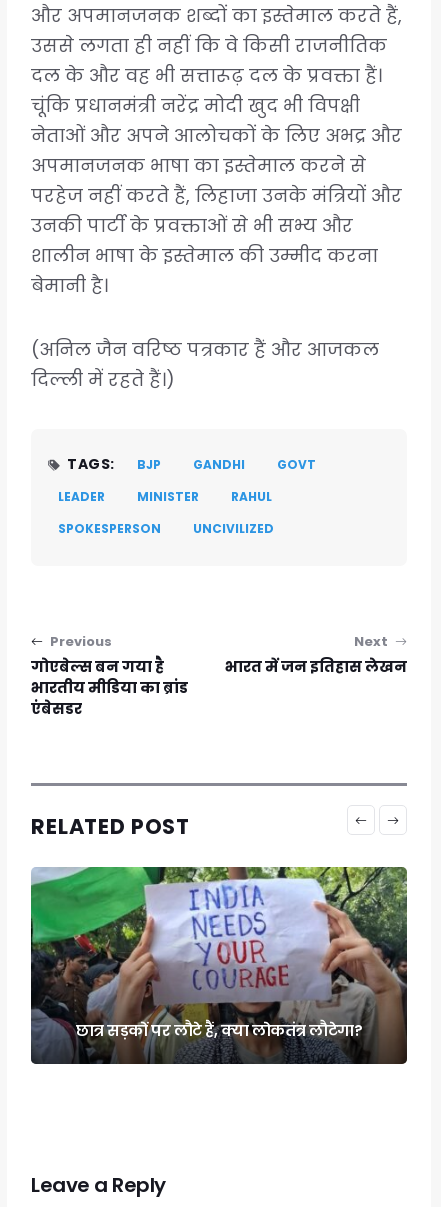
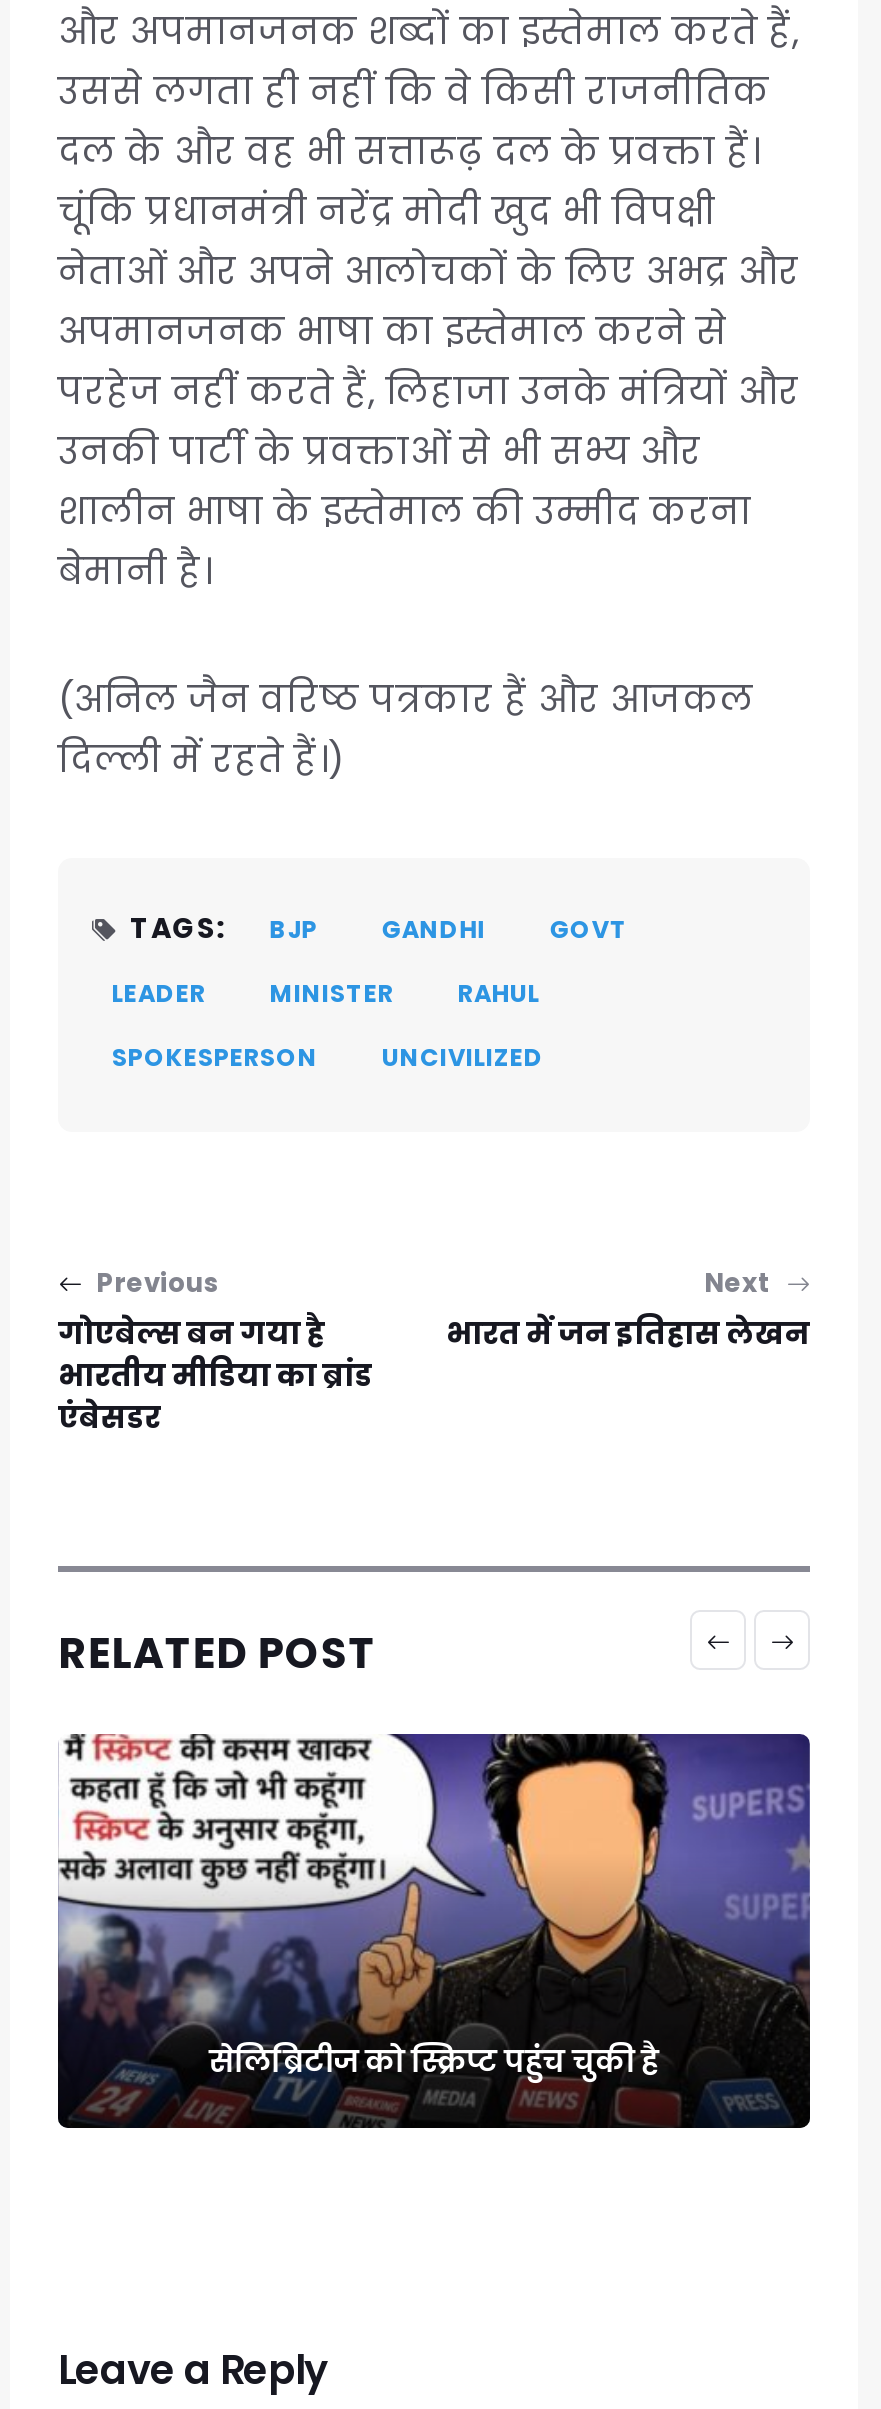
- [image]
- छात्र सड़कों पर लौटे हैं, क्या लोकतंत्र लौटेगा?
+ [image]
+ सेलिब्रिटीज को स्क्रिप्ट पहुंच चुकी है
